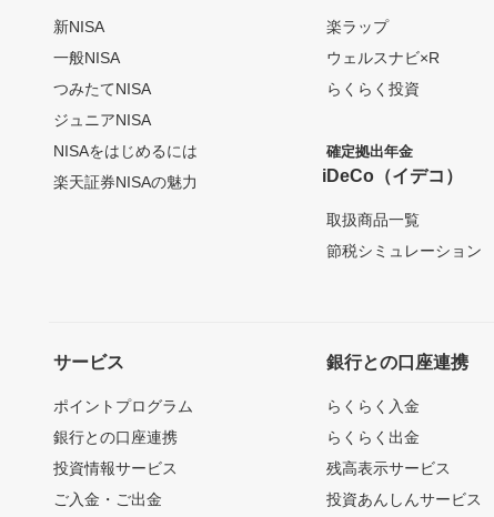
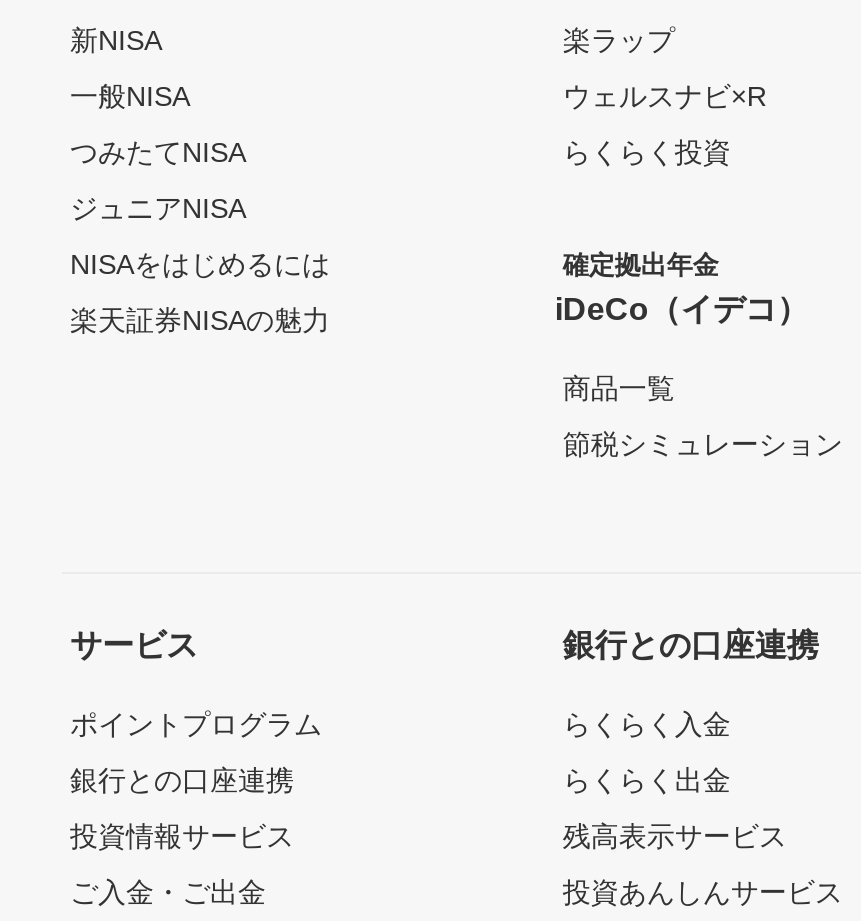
- 取扱商品一覧
+ 商品一覧
